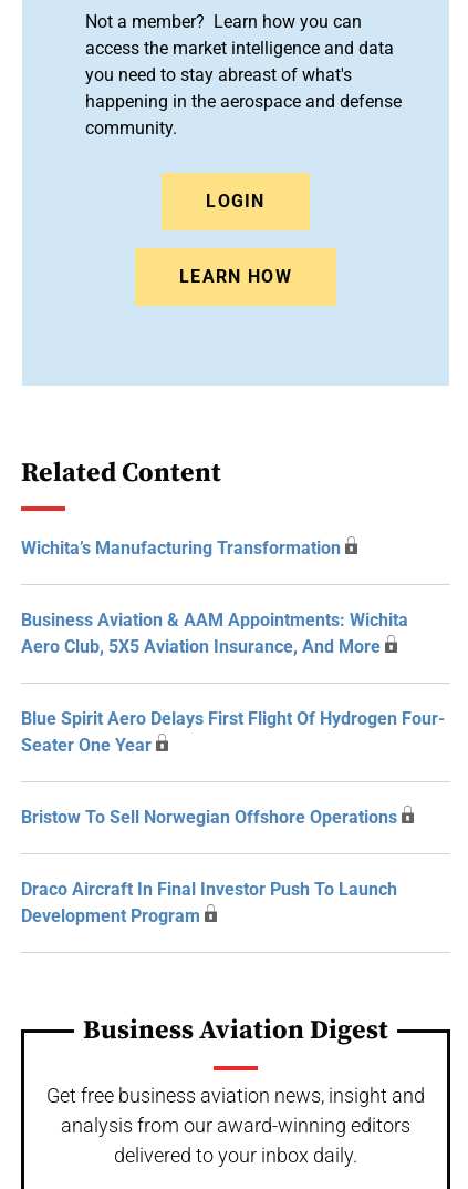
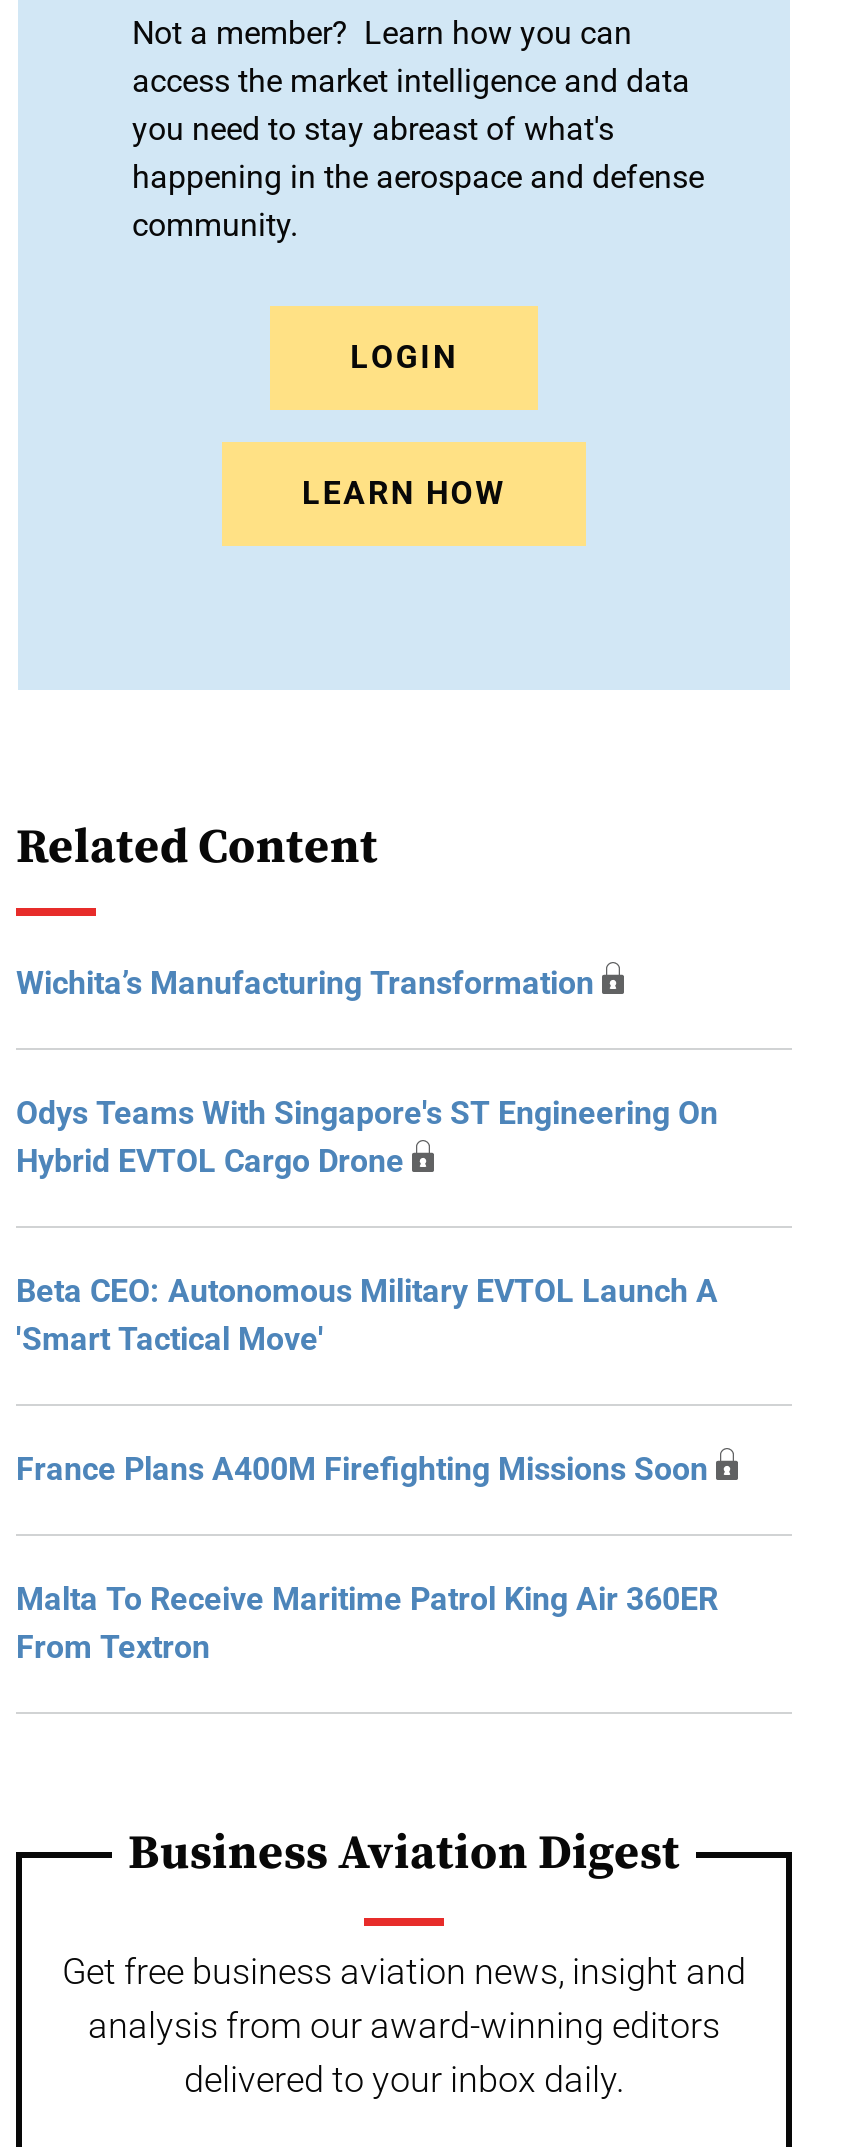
- Business Aviation & AAM Appointments: Wichita
- Aero Club, 5X5 Aviation Insurance, And More
+ Odys Teams With Singapore's ST Engineering On
+ Hybrid EVTOL Cargo Drone

- Blue Spirit Aero Delays First Flight Of Hydrogen Four-
- Seater One Year
+ Beta CEO: Autonomous Military EVTOL Launch A
+ 'Smart Tactical Move'

- Bristow To Sell Norwegian Offshore Operations
+ France Plans A400M Firefighting Missions Soon

- Draco Aircraft In Final Investor Push To Launch
- Development Program
+ Malta To Receive Maritime Patrol King Air 360ER
+ From Textron
